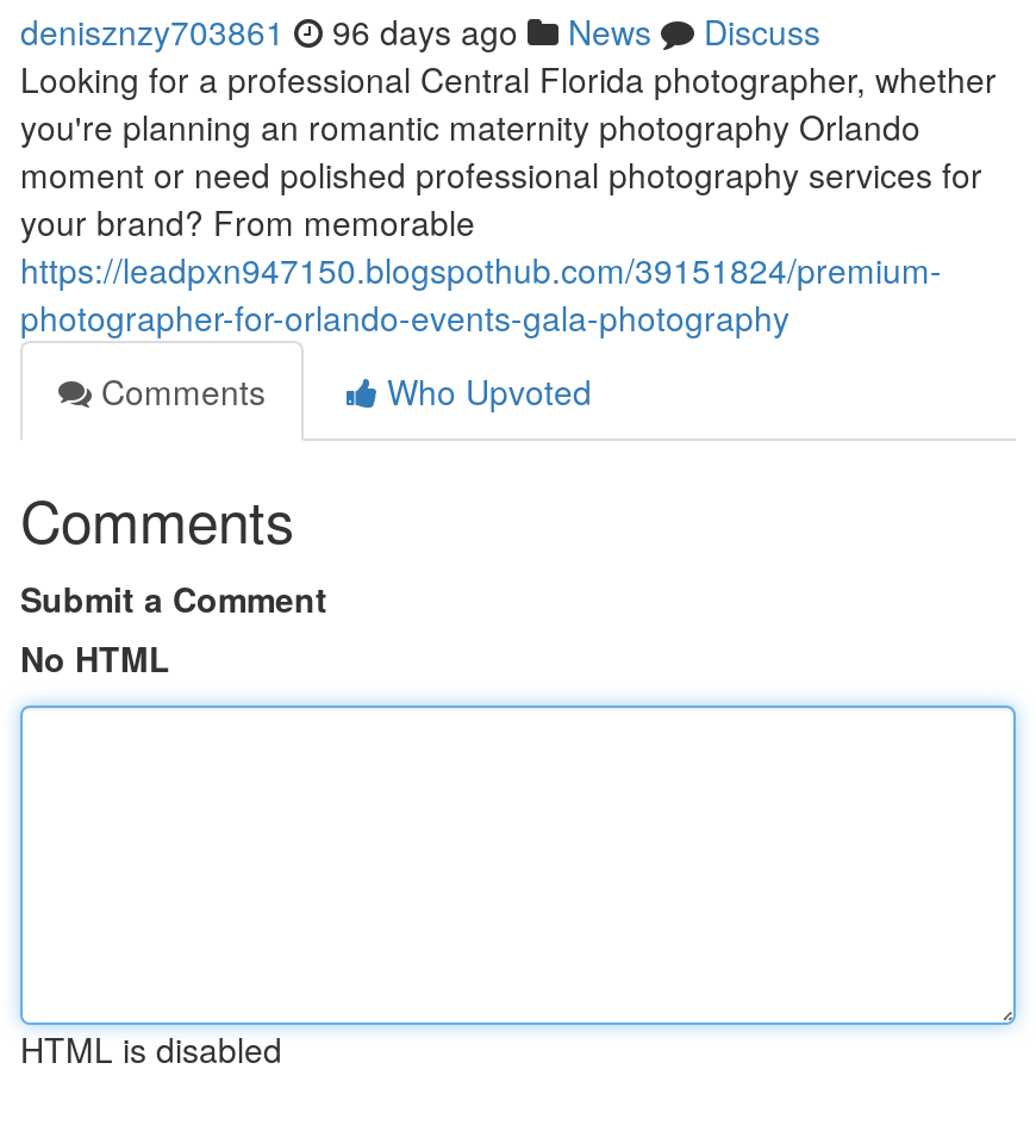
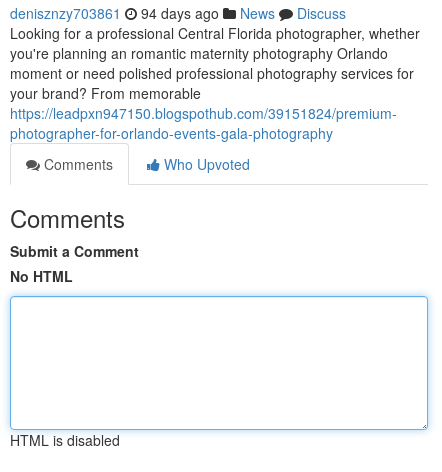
- denisznzy703861 96 days ago News Discuss
+ denisznzy703861 94 days ago News Discuss
